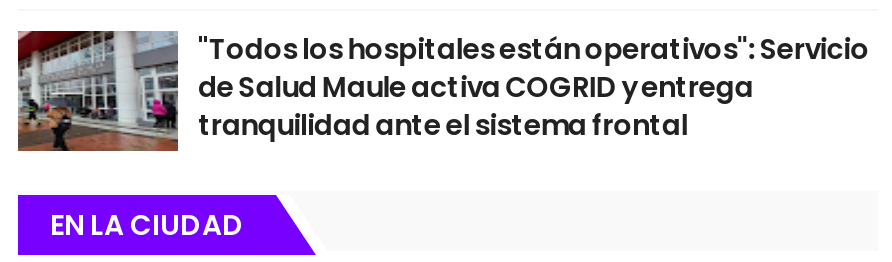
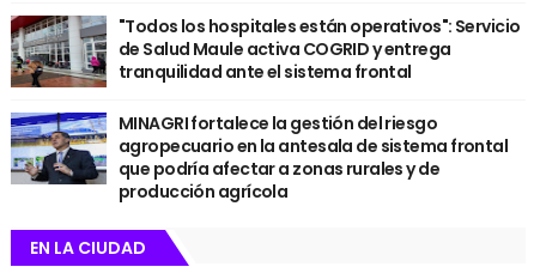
+ [image]
+ MINAGRI fortalece la gestión del riesgo
+ agropecuario en la antesala de sistema frontal
+ que podría afectar a zonas rurales y de
+ producción agrícola
